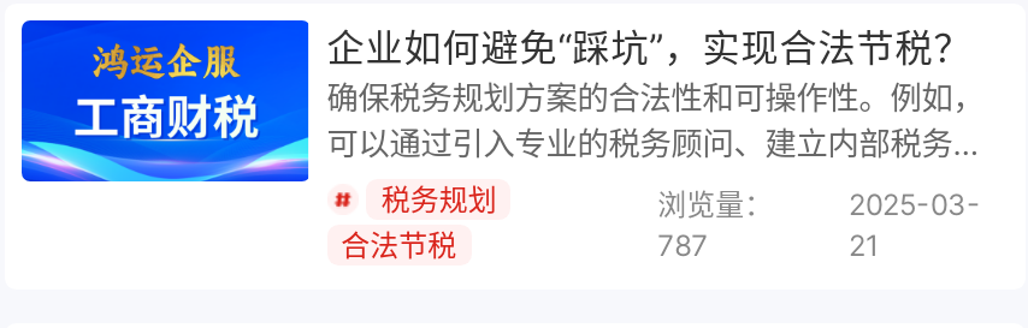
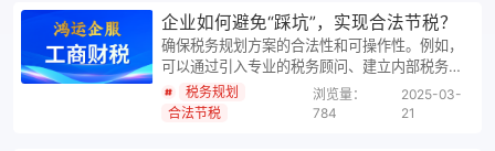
- 787
+ 784
